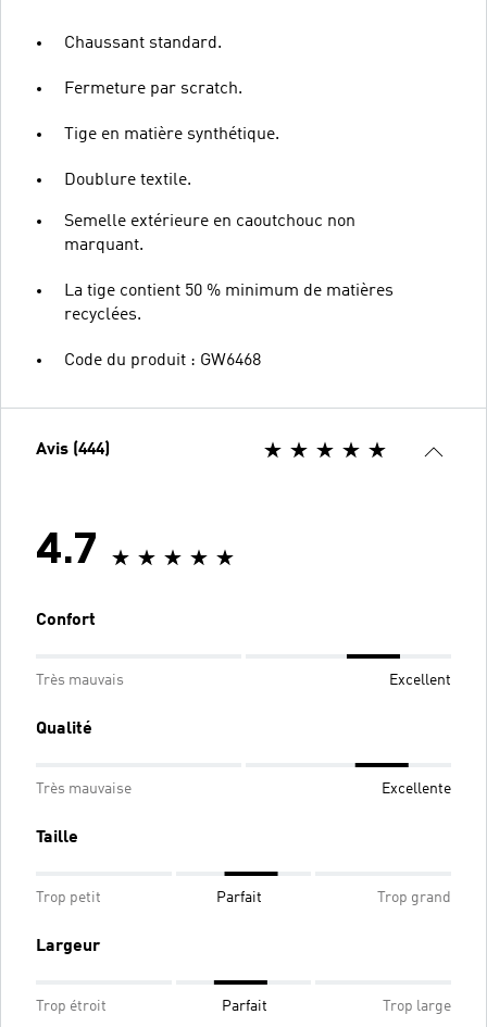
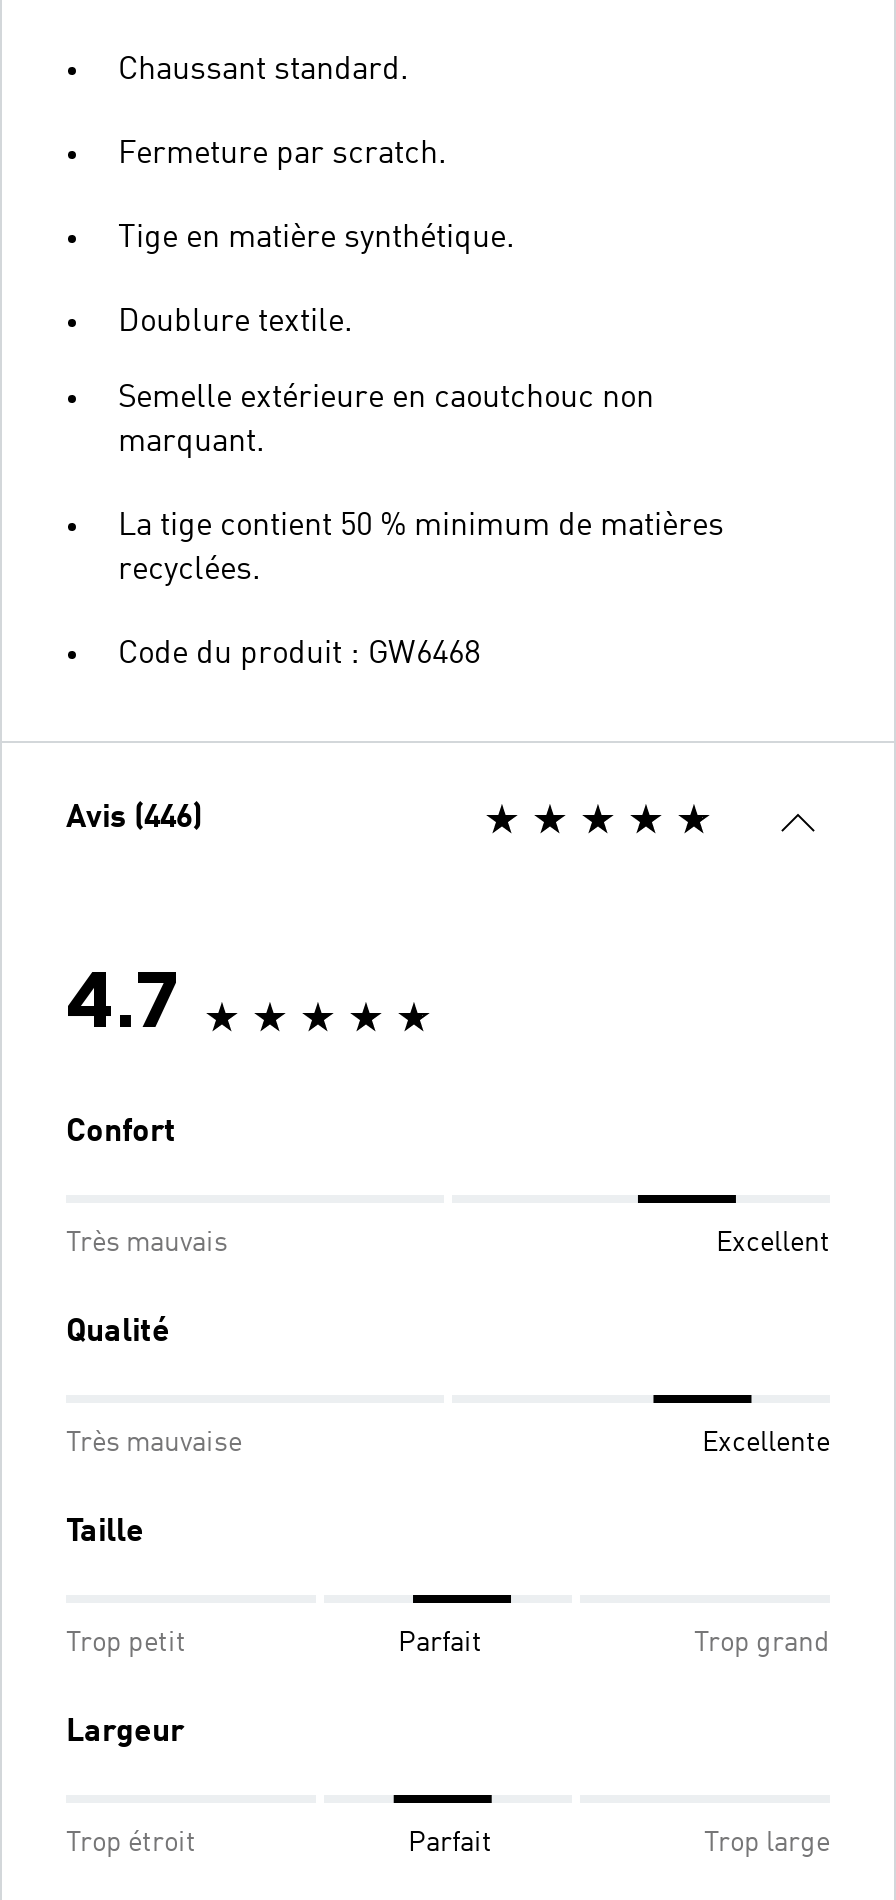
- Avis (444)
+ Avis (446)
